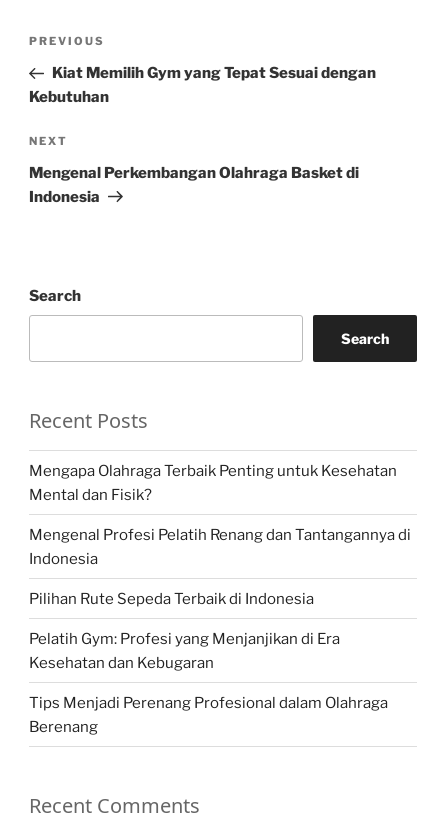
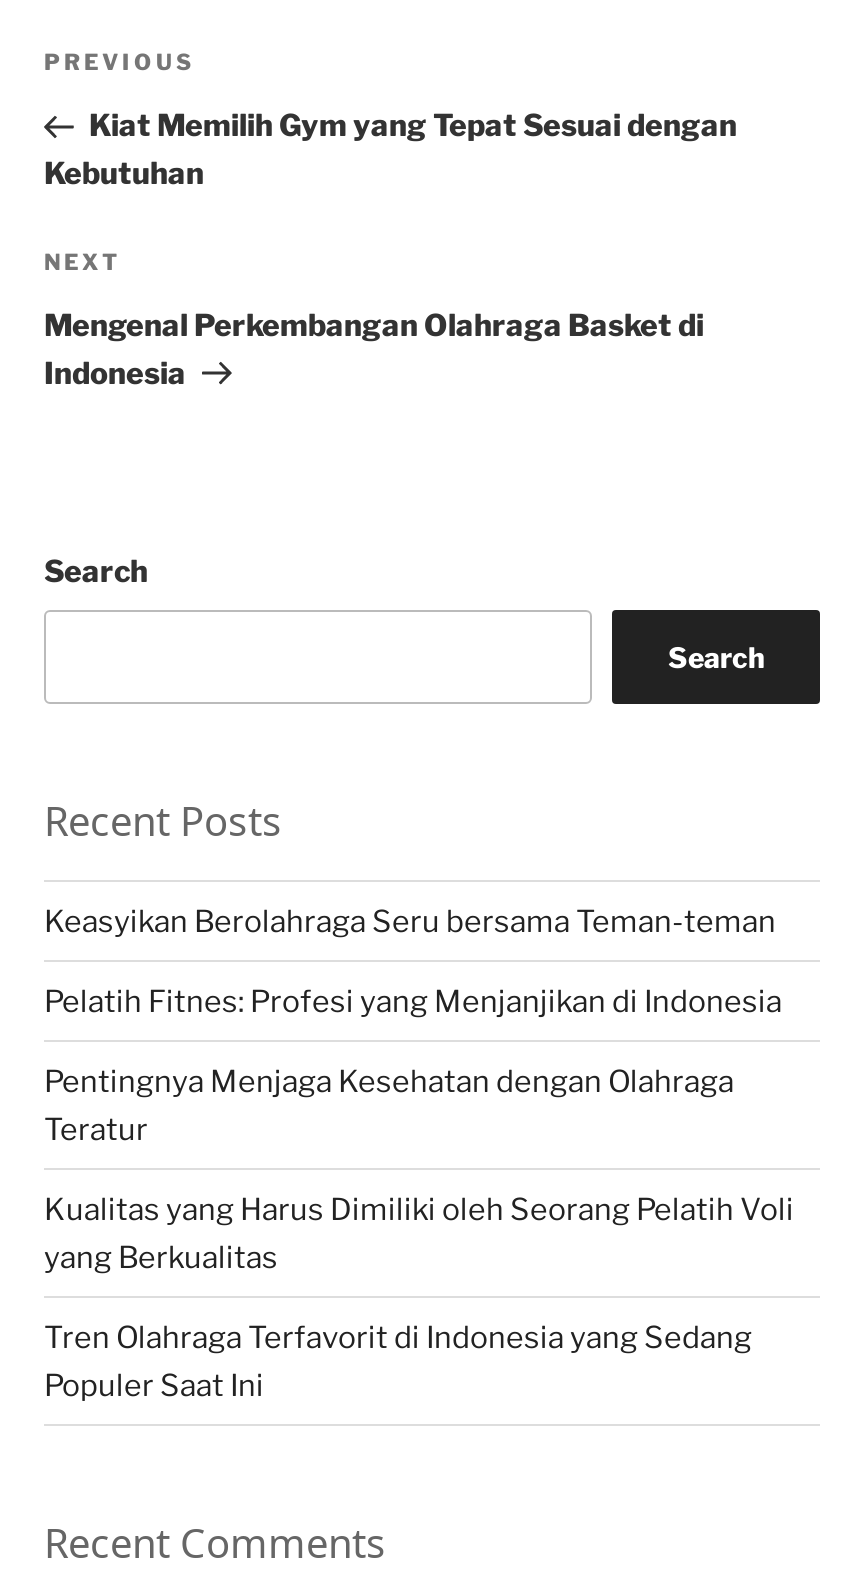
- Mengapa Olahraga Terbaik Penting untuk Kesehatan
- Mental dan Fisik?
+ Keasyikan Berolahraga Seru bersama Teman-teman

- Mengenal Profesi Pelatih Renang dan Tantangannya di
- Indonesia
+ Pelatih Fitnes: Profesi yang Menjanjikan di Indonesia

- Pilihan Rute Sepeda Terbaik di Indonesia
+ Pentingnya Menjaga Kesehatan dengan Olahraga
+ Teratur

- Pelatih Gym: Profesi yang Menjanjikan di Era
- Kesehatan dan Kebugaran
+ Kualitas yang Harus Dimiliki oleh Seorang Pelatih Voli
+ yang Berkualitas

- Tips Menjadi Perenang Profesional dalam Olahraga
- Berenang
+ Tren Olahraga Terfavorit di Indonesia yang Sedang
+ Populer Saat Ini
